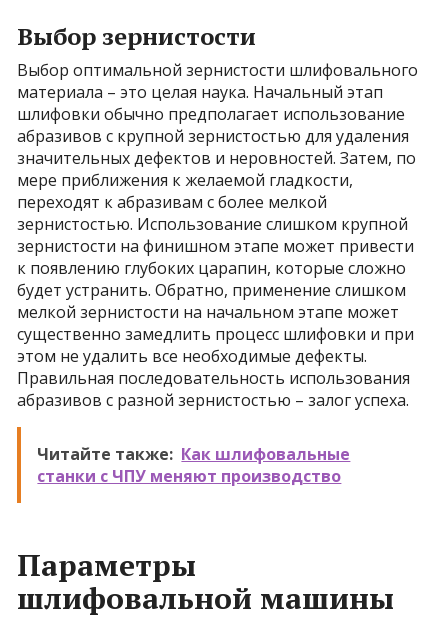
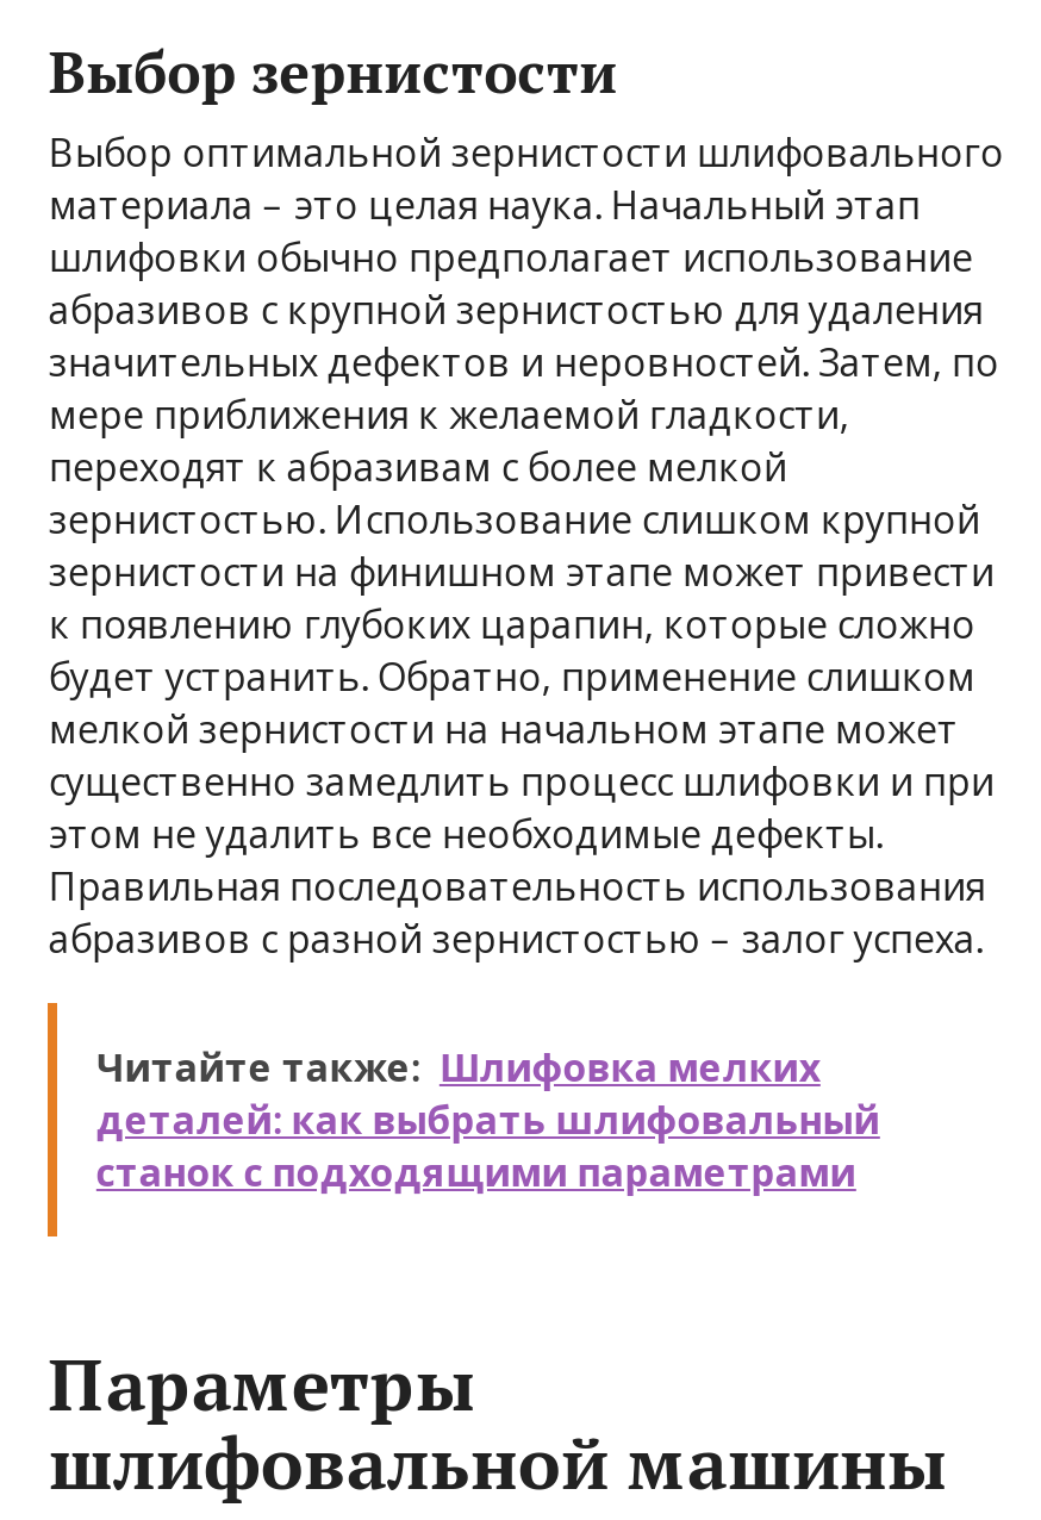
- Читайте также: Как шлифовальные
- станки с ЧПУ меняют производство
+ Читайте также: Шлифовка мелких
+ деталей: как выбрать шлифовальный
+ станок с подходящими параметрами
